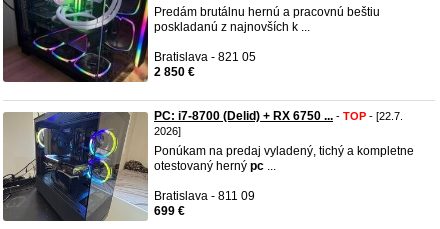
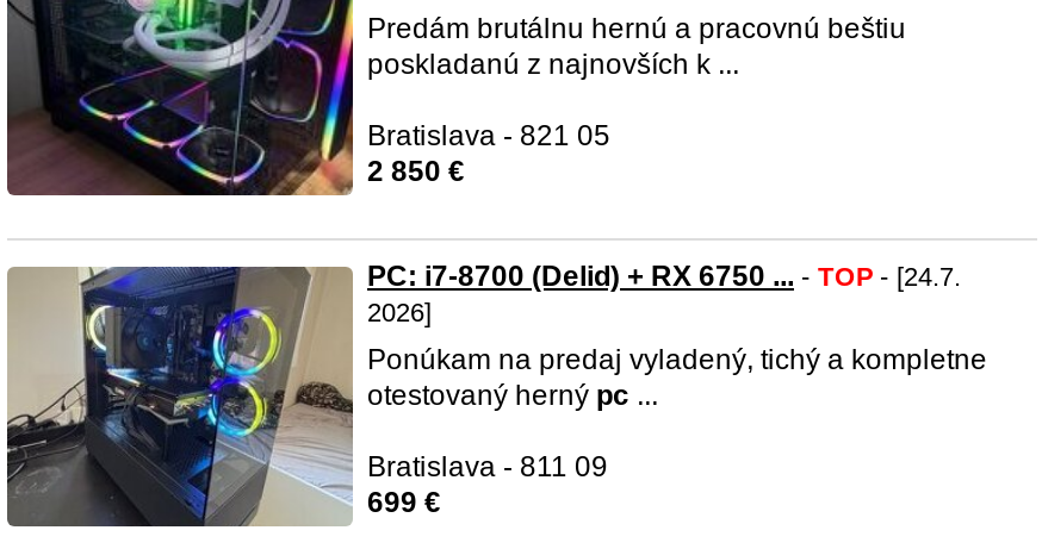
- PC: i7-8700 (Delid) + RX 6750 ... - TOP - [22.7.
+ PC: i7-8700 (Delid) + RX 6750 ... - TOP - [24.7.
